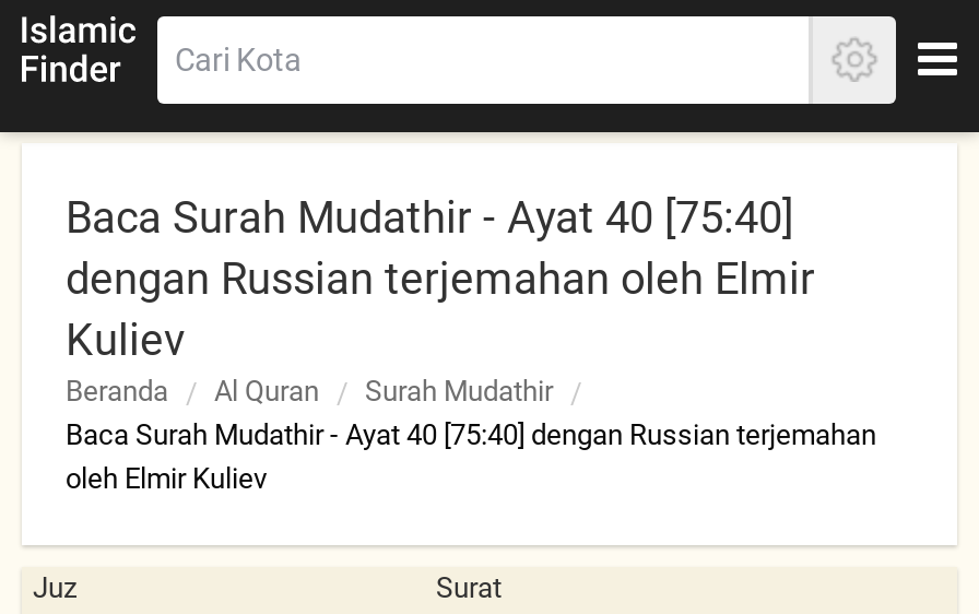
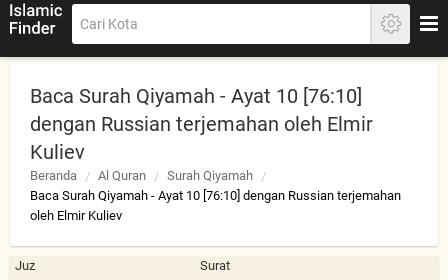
- Baca Surah Mudathir - Ayat 40 [75:40]
+ Baca Surah Qiyamah - Ayat 10 [76:10]

- Surah Mudathir
+ Surah Qiyamah

- Baca Surah Mudathir - Ayat 40 [75:40] dengan Russian terjemahan
+ Baca Surah Qiyamah - Ayat 10 [76:10] dengan Russian terjemahan
